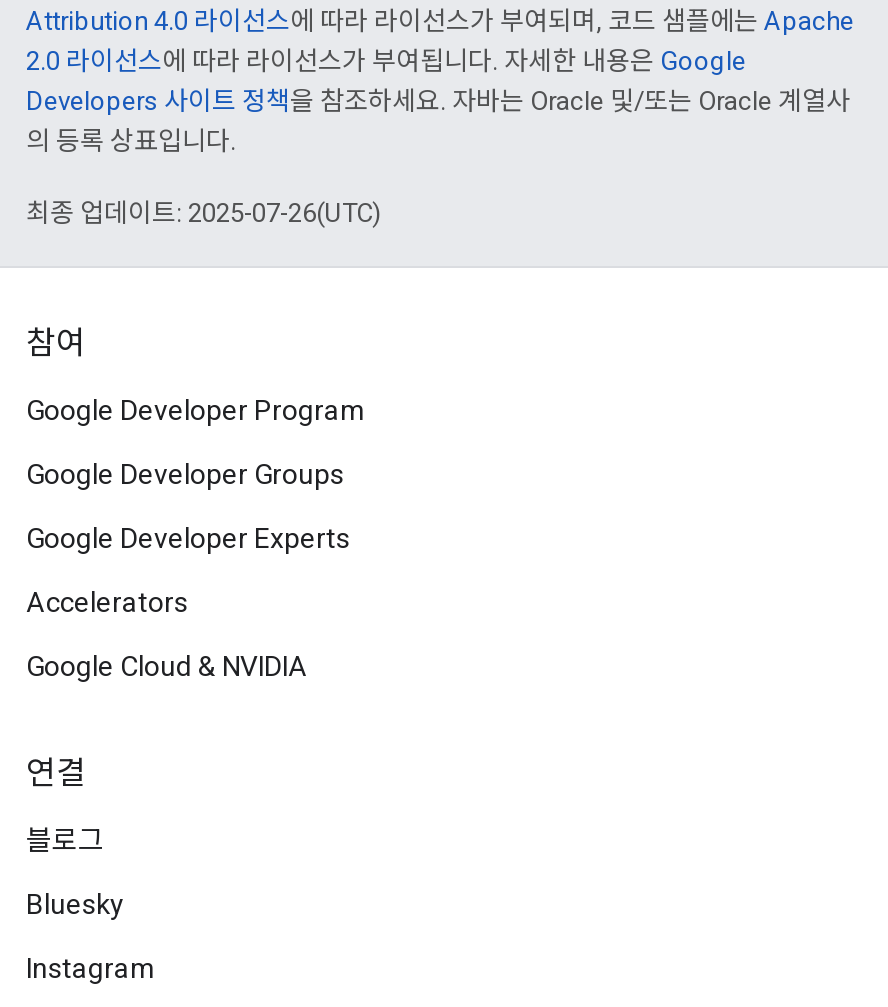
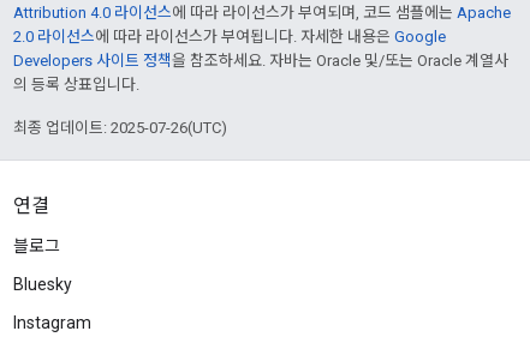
- 참여
- Google Developer Program
- Google Developer Groups
- Google Developer Experts
- Accelerators
- Google Cloud & NVIDIA
